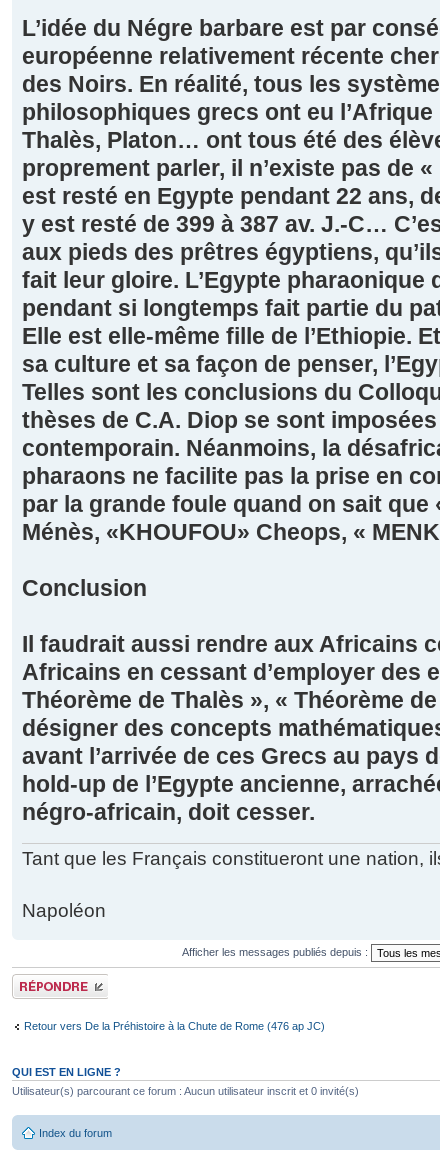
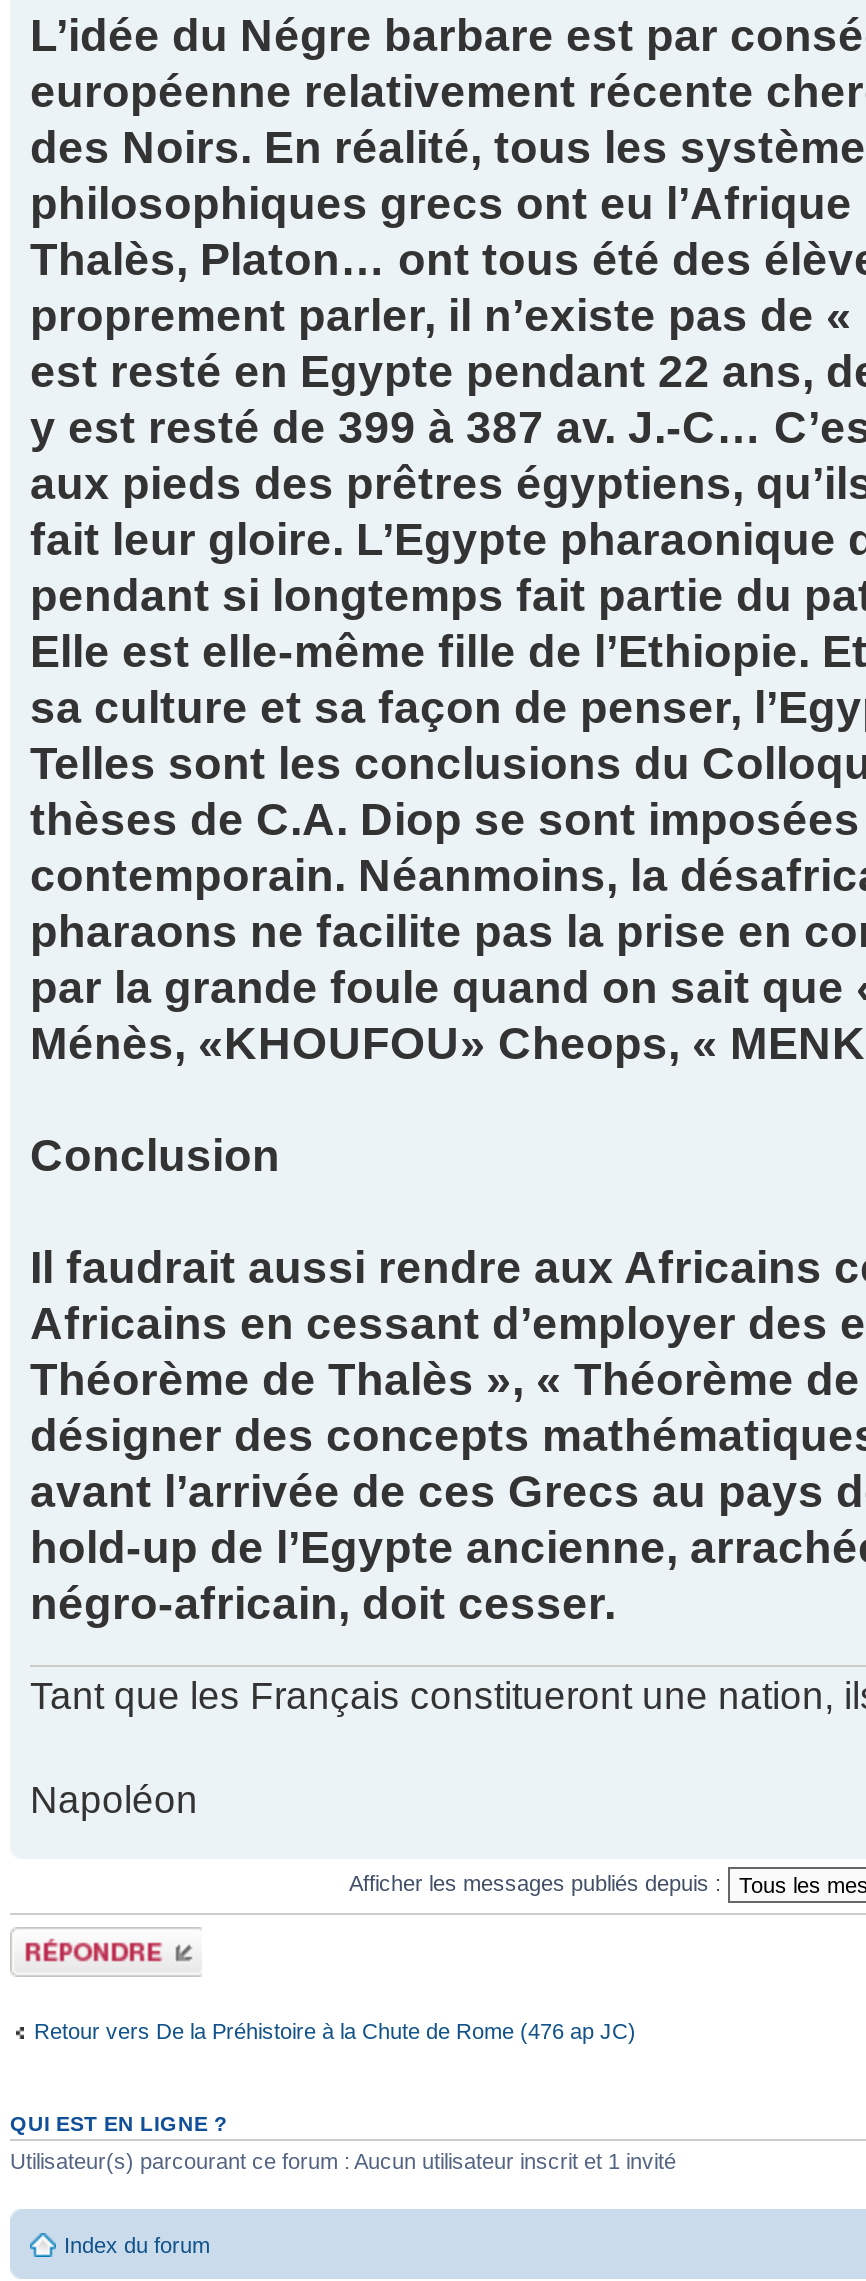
- Utilisateur(s) parcourant ce forum : Aucun utilisateur inscrit et 0 invité(s)
+ Utilisateur(s) parcourant ce forum : Aucun utilisateur inscrit et 1 invité
